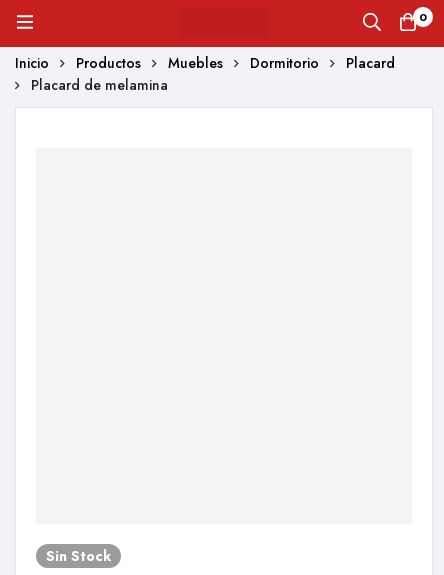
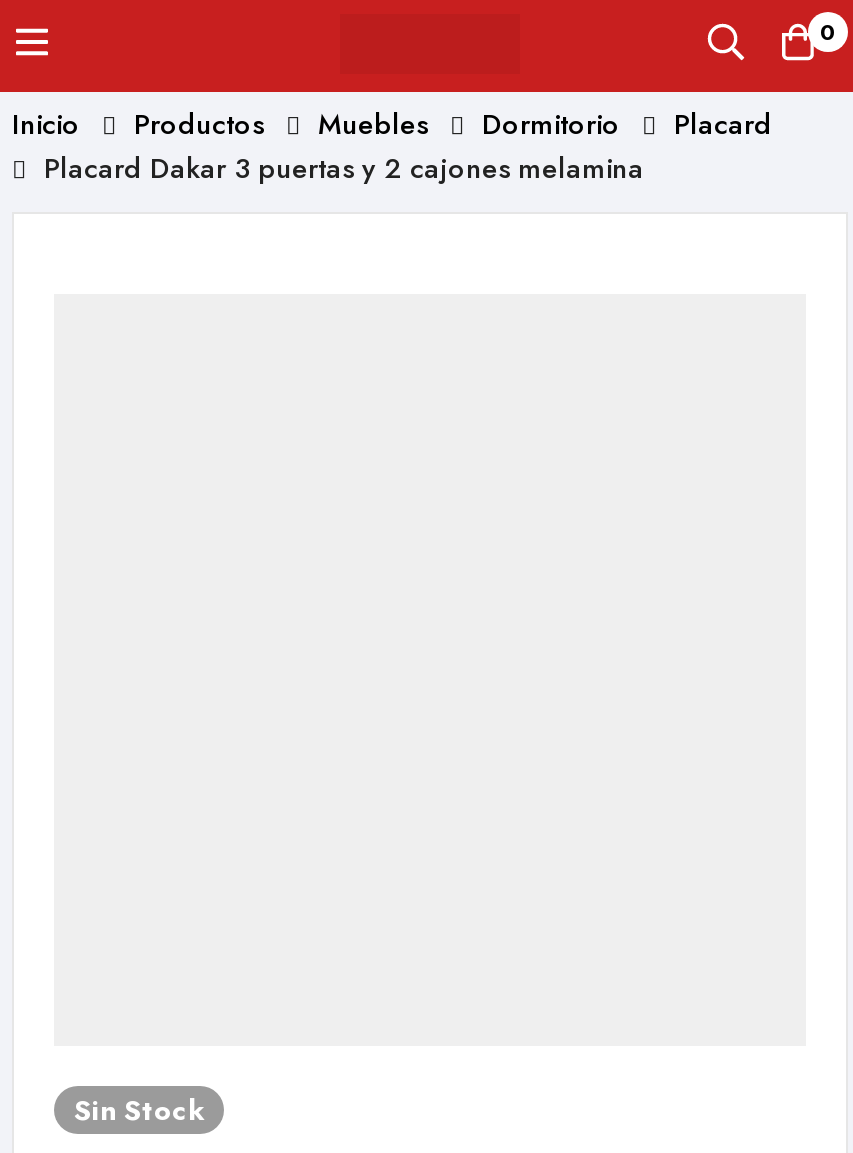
- Placard de melamina
+ Placard Dakar 3 puertas y 2 cajones melamina
